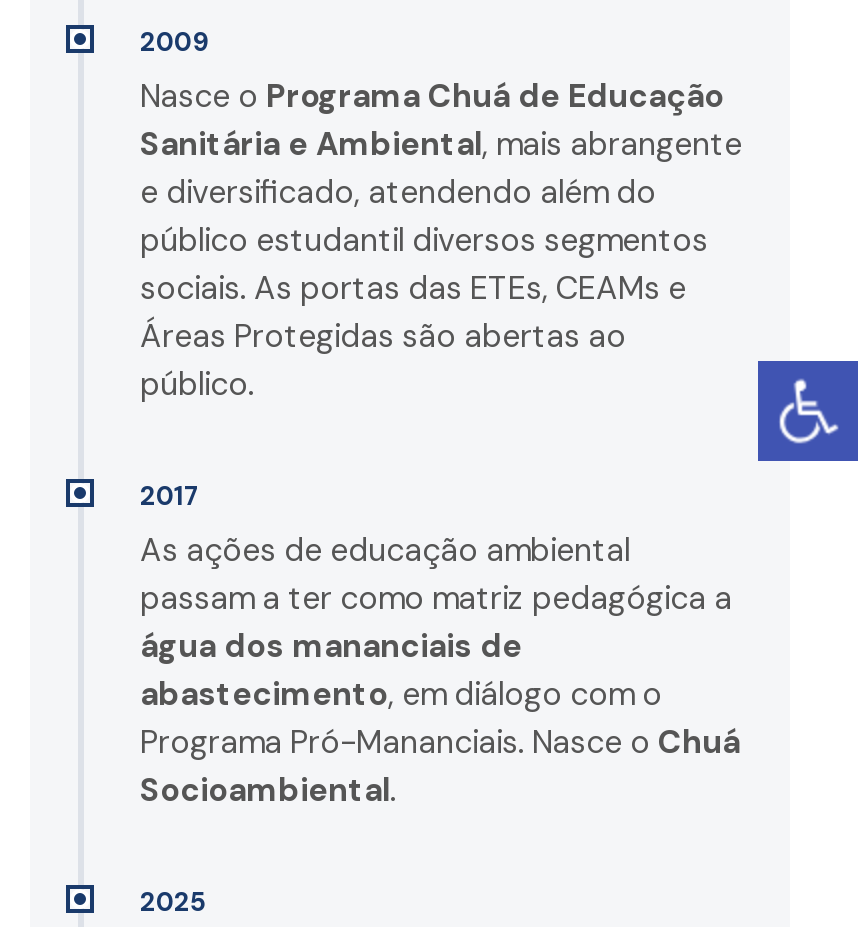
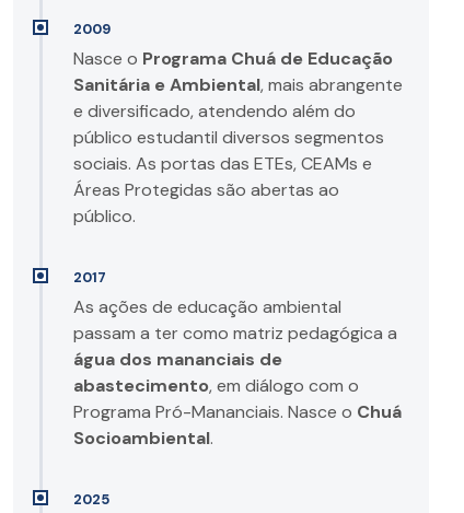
- [image]
